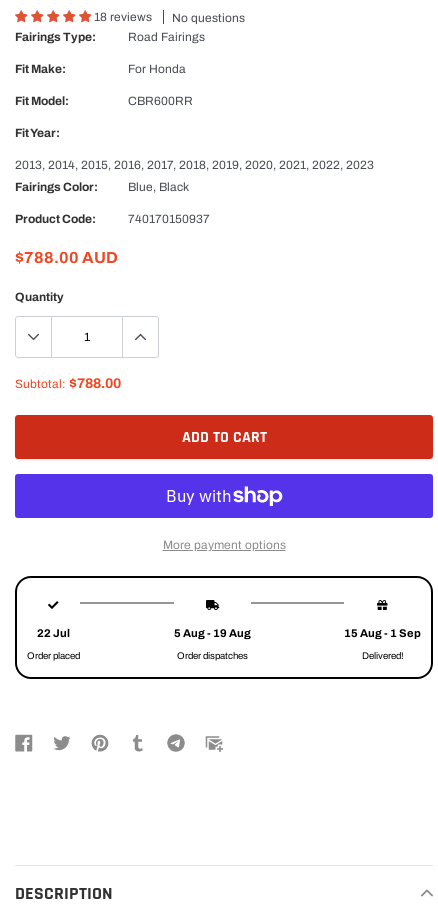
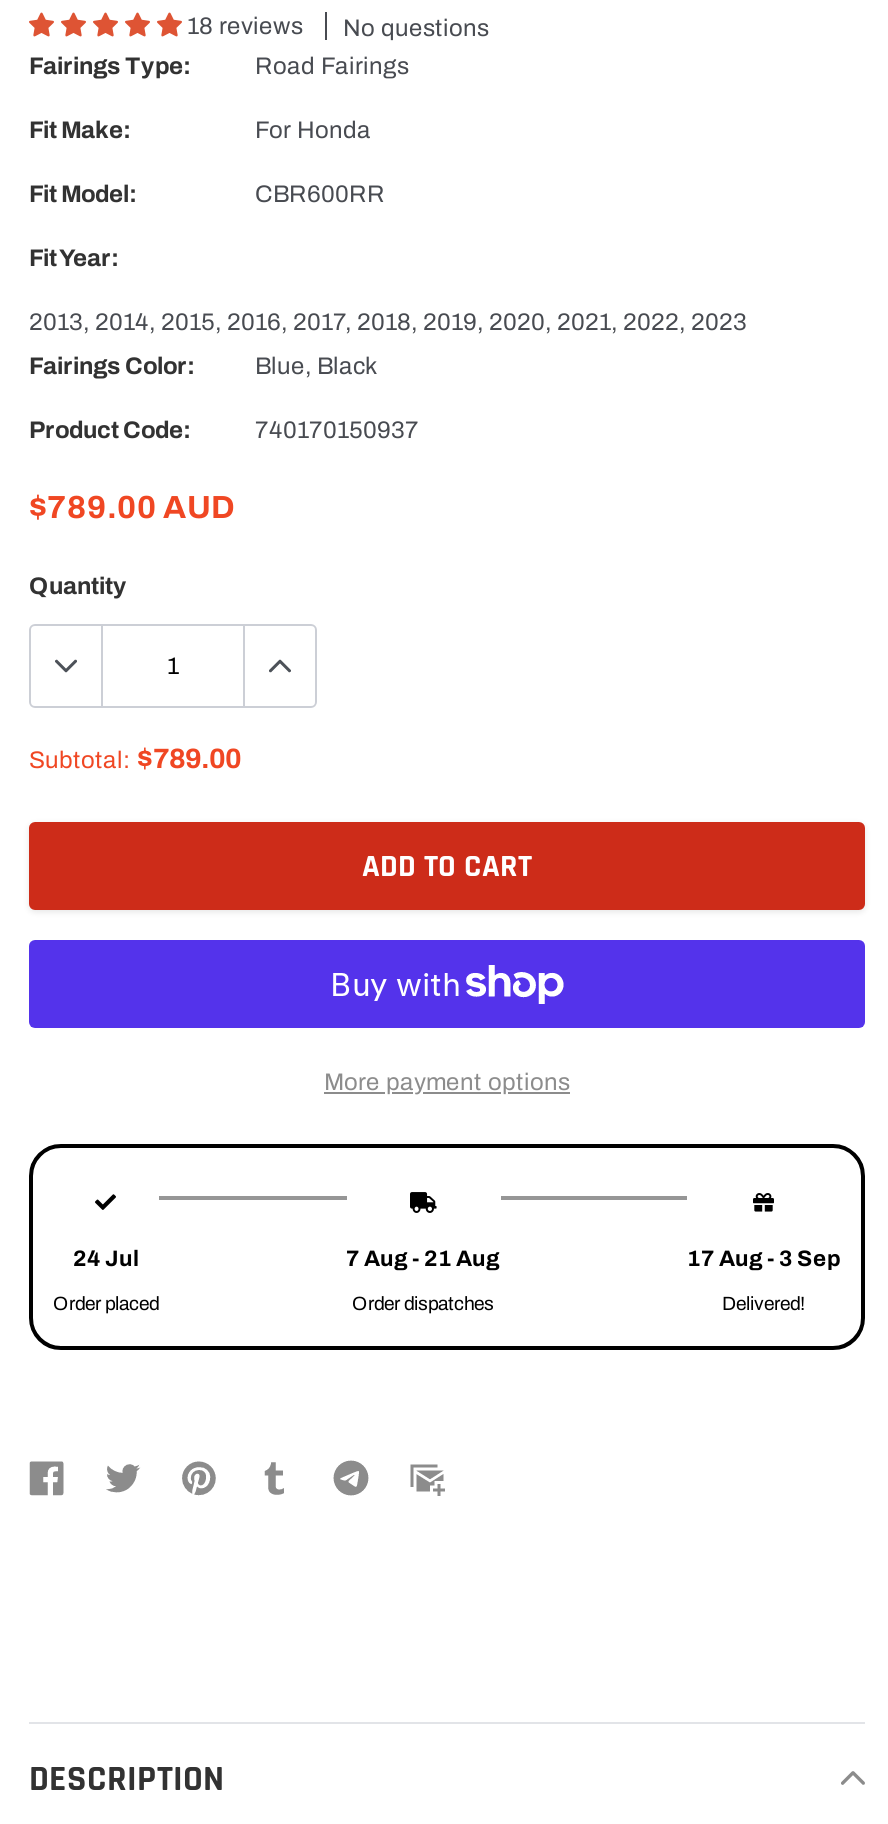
- $788.00 AUD
+ $789.00 AUD

- Subtotal: $788.00
+ Subtotal: $789.00

- 22 Jul
+ 24 Jul

- 5 Aug - 19 Aug
+ 7 Aug - 21 Aug

- 15 Aug - 1 Sep
+ 17 Aug - 3 Sep
